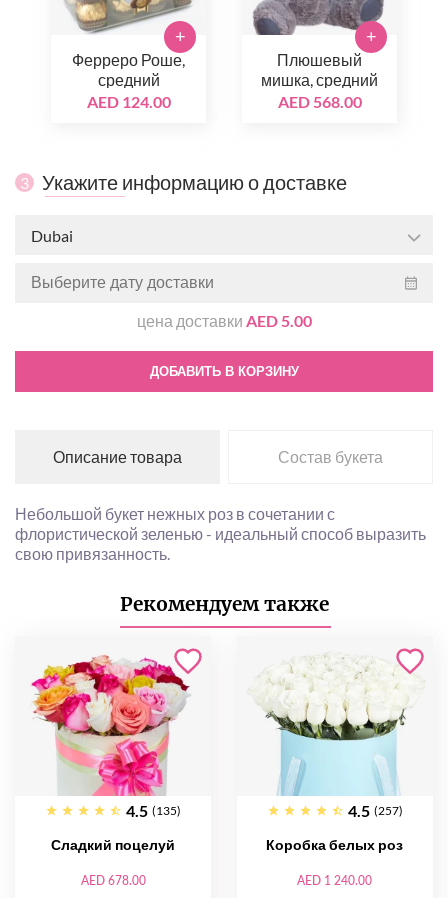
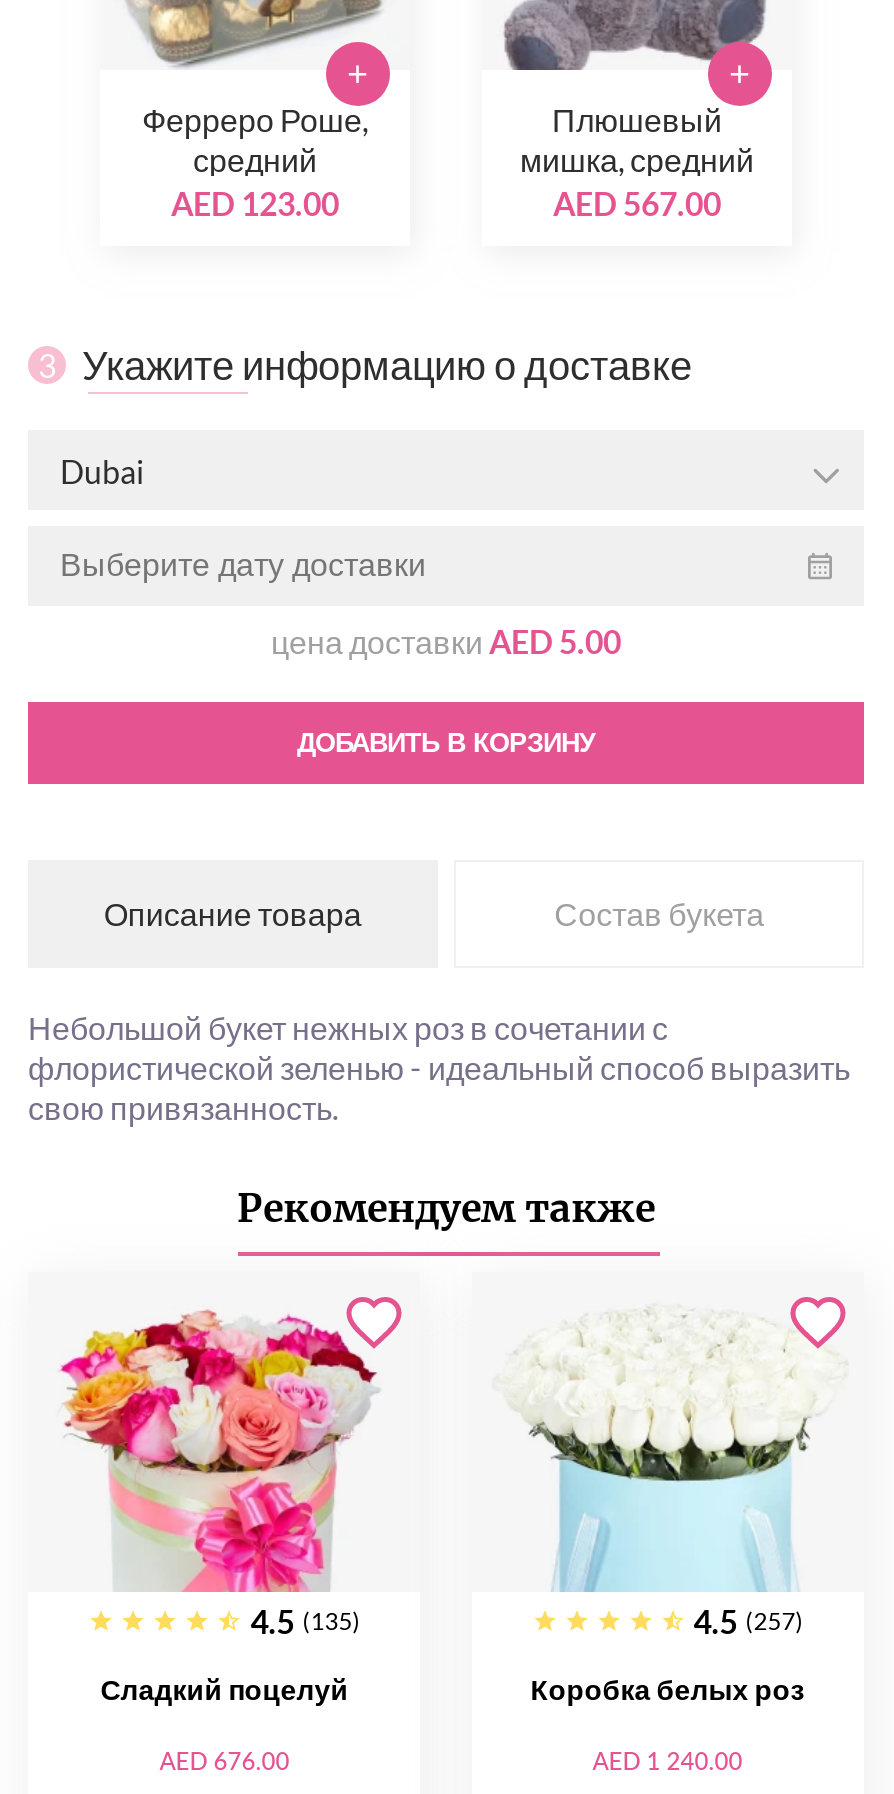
- AED 124.00
+ AED 123.00

- AED 568.00
+ AED 567.00

- AED 678.00
+ AED 676.00
